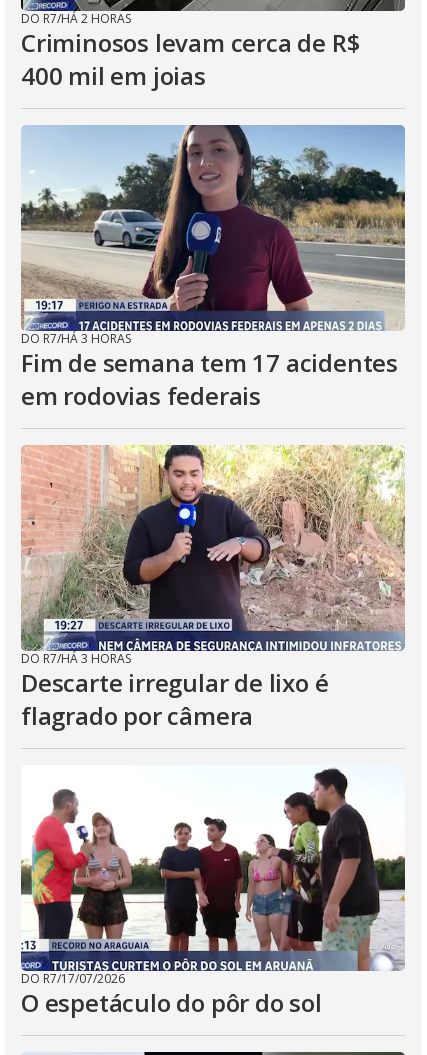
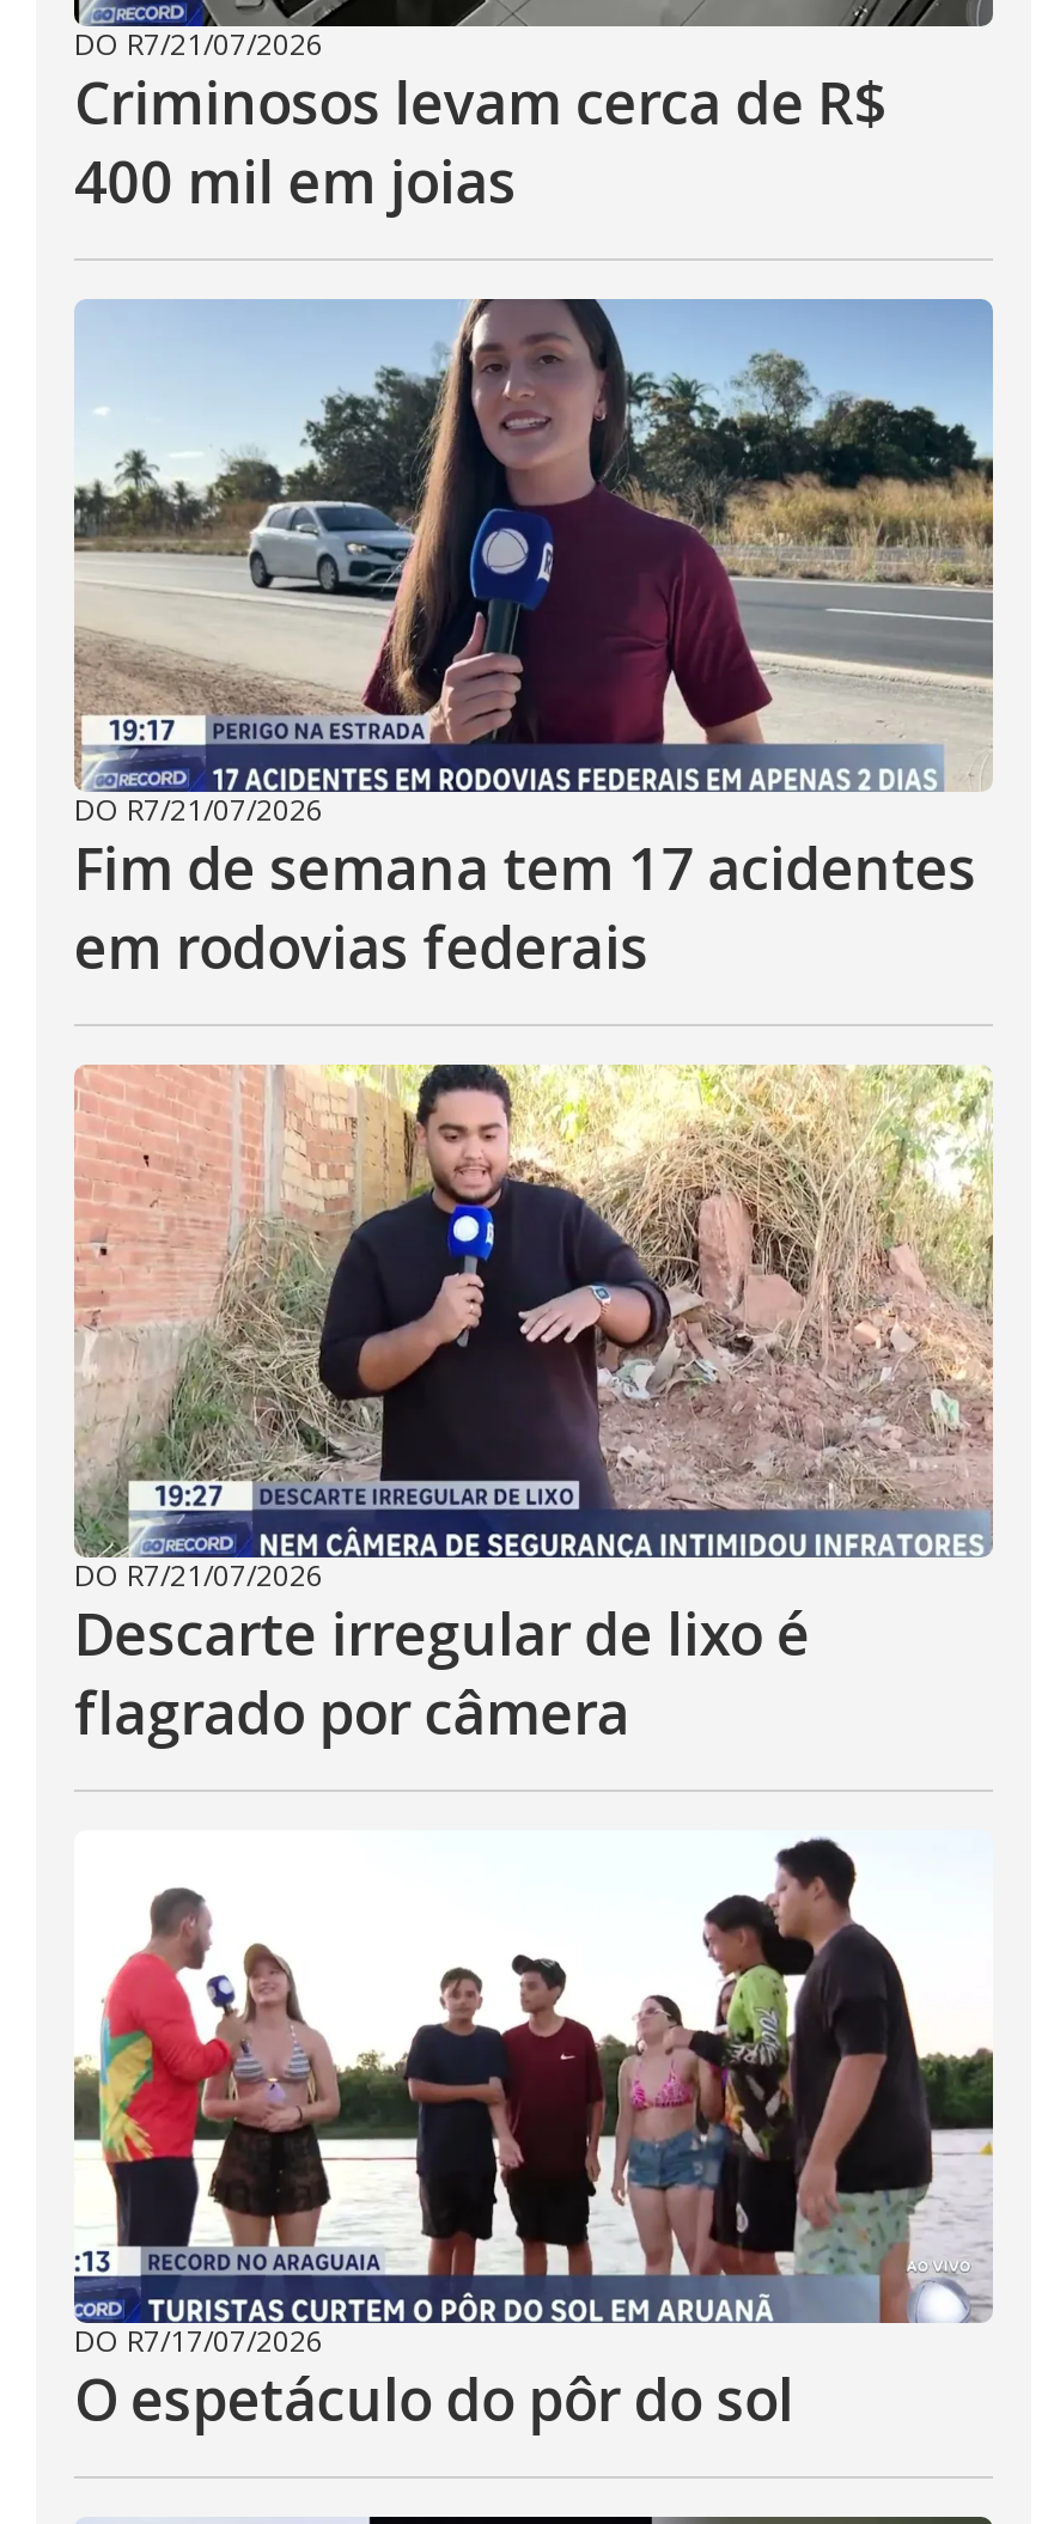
- DO R7/HÁ 2 HORAS
+ DO R7/21/07/2026

- DO R7/HÁ 3 HORAS
+ DO R7/21/07/2026

- DO R7/HÁ 3 HORAS
+ DO R7/21/07/2026
